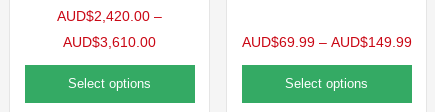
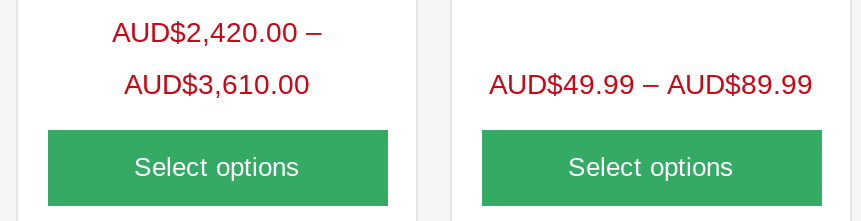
- AUD$69.99 – AUD$149.99
+ AUD$49.99 – AUD$89.99
